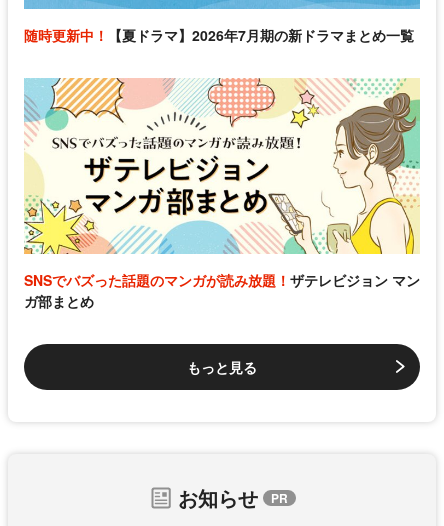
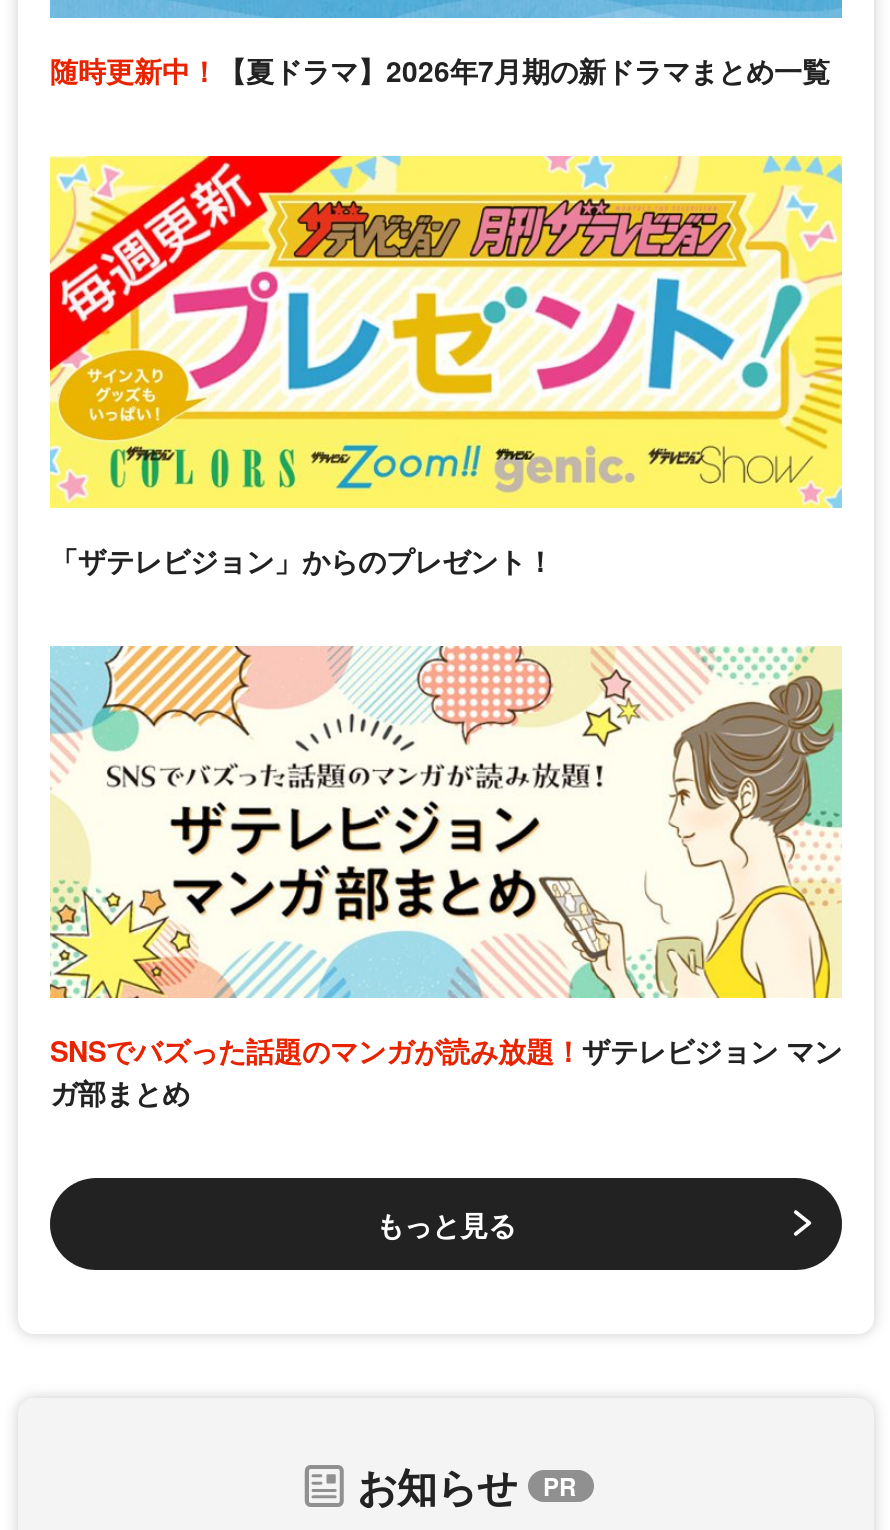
+ [image]
+ 「ザテレビジョン」からのプレゼント！
